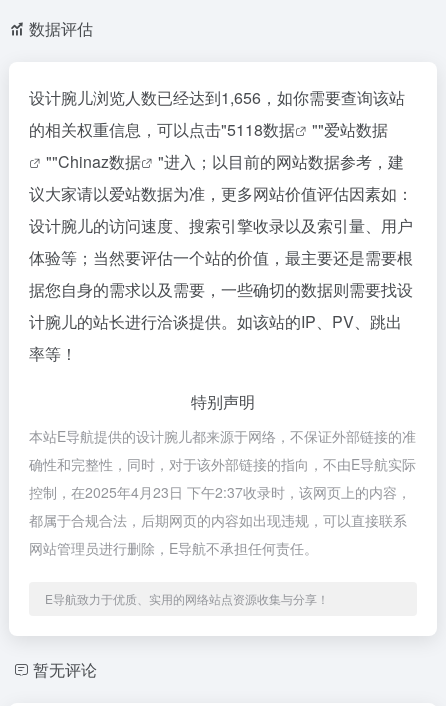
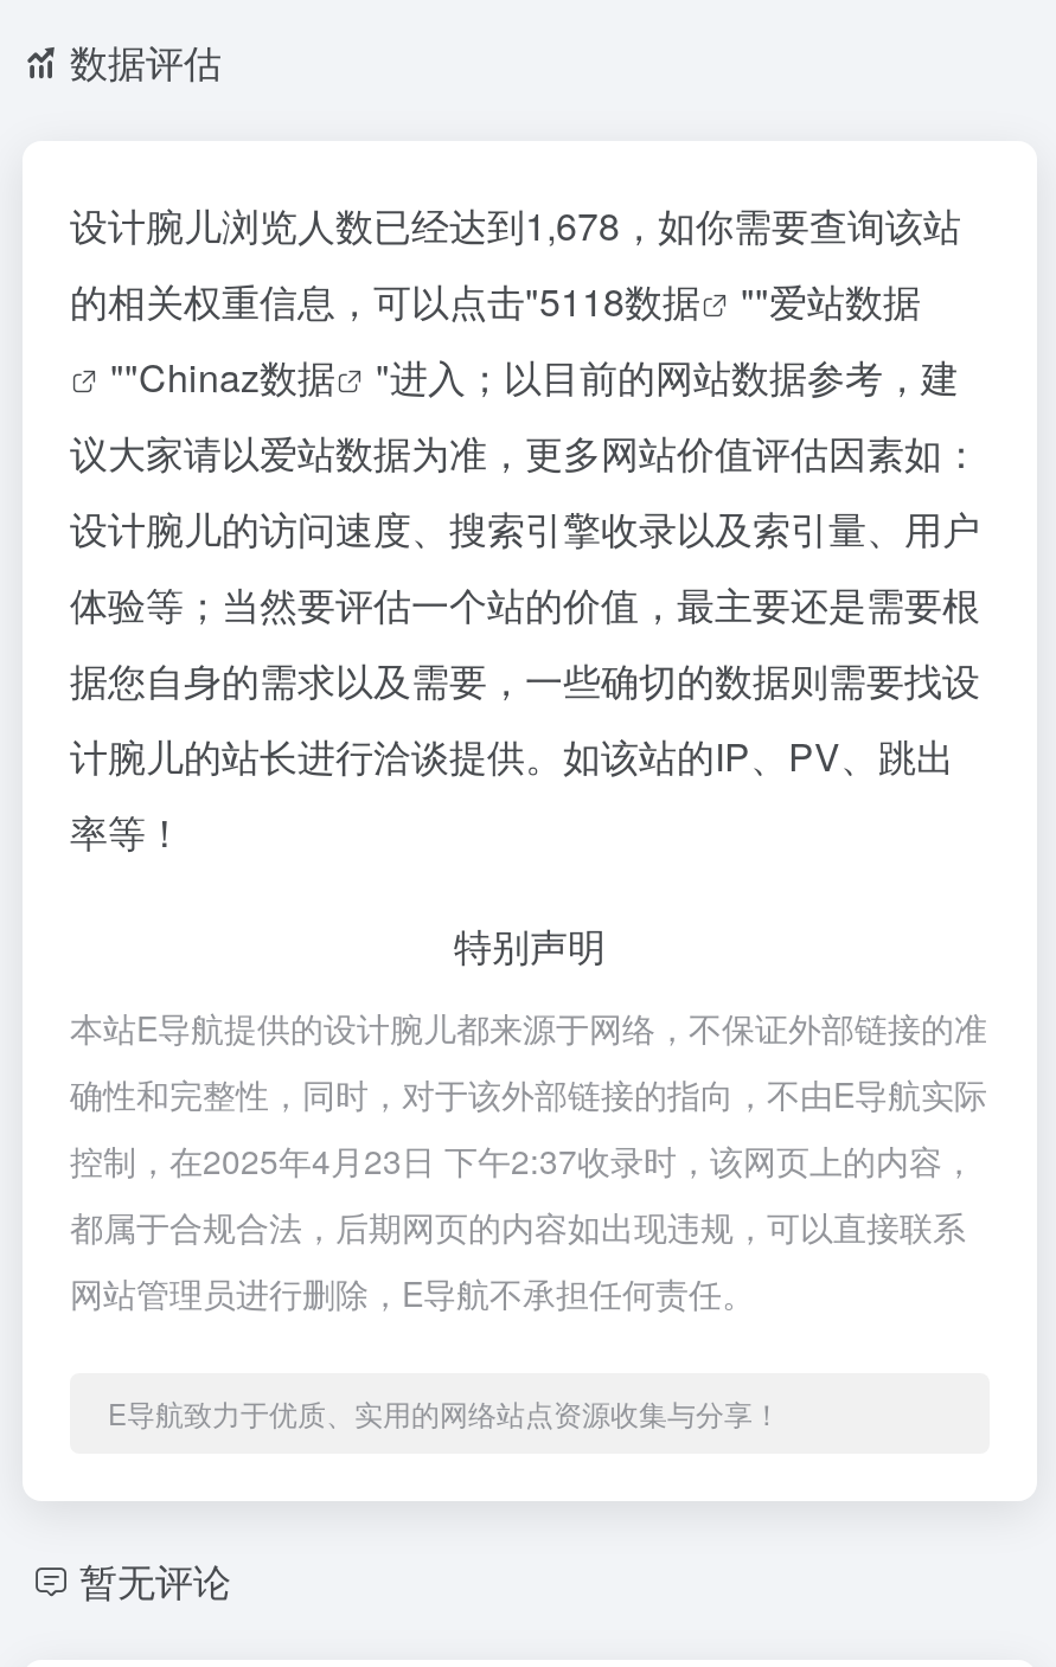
- 设计腕儿浏览人数已经达到1,656，如你需要查询该站
+ 设计腕儿浏览人数已经达到1,678，如你需要查询该站
